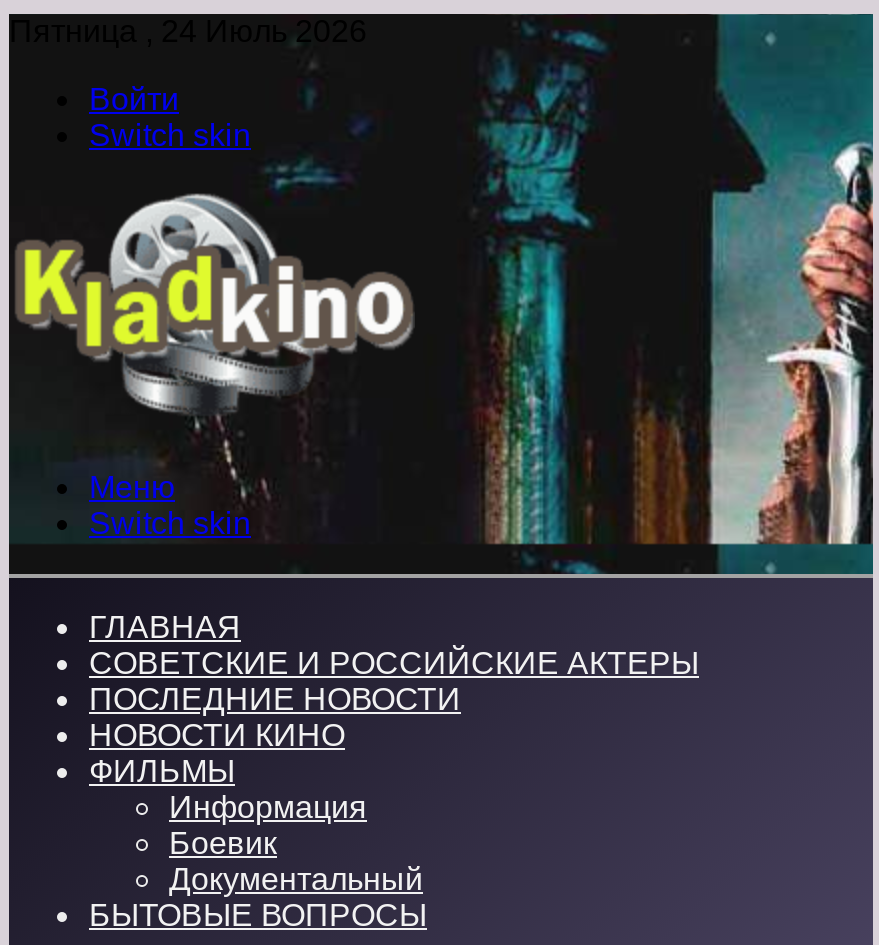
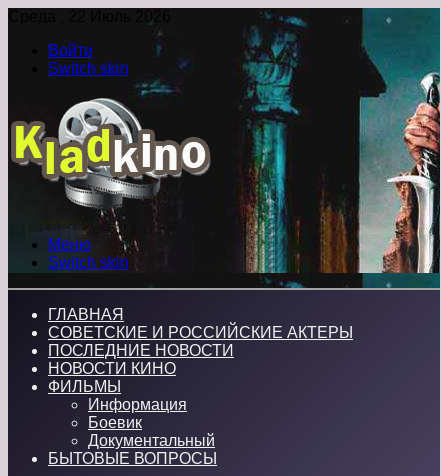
- Пятница , 24 Июль 2026
+ Среда , 22 Июль 2026
